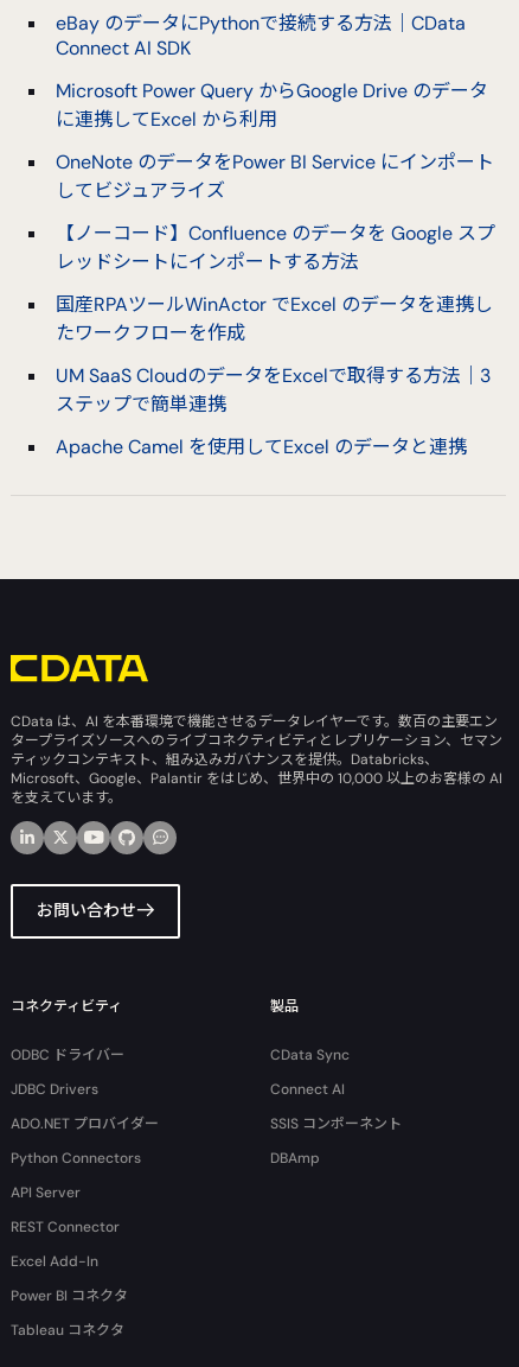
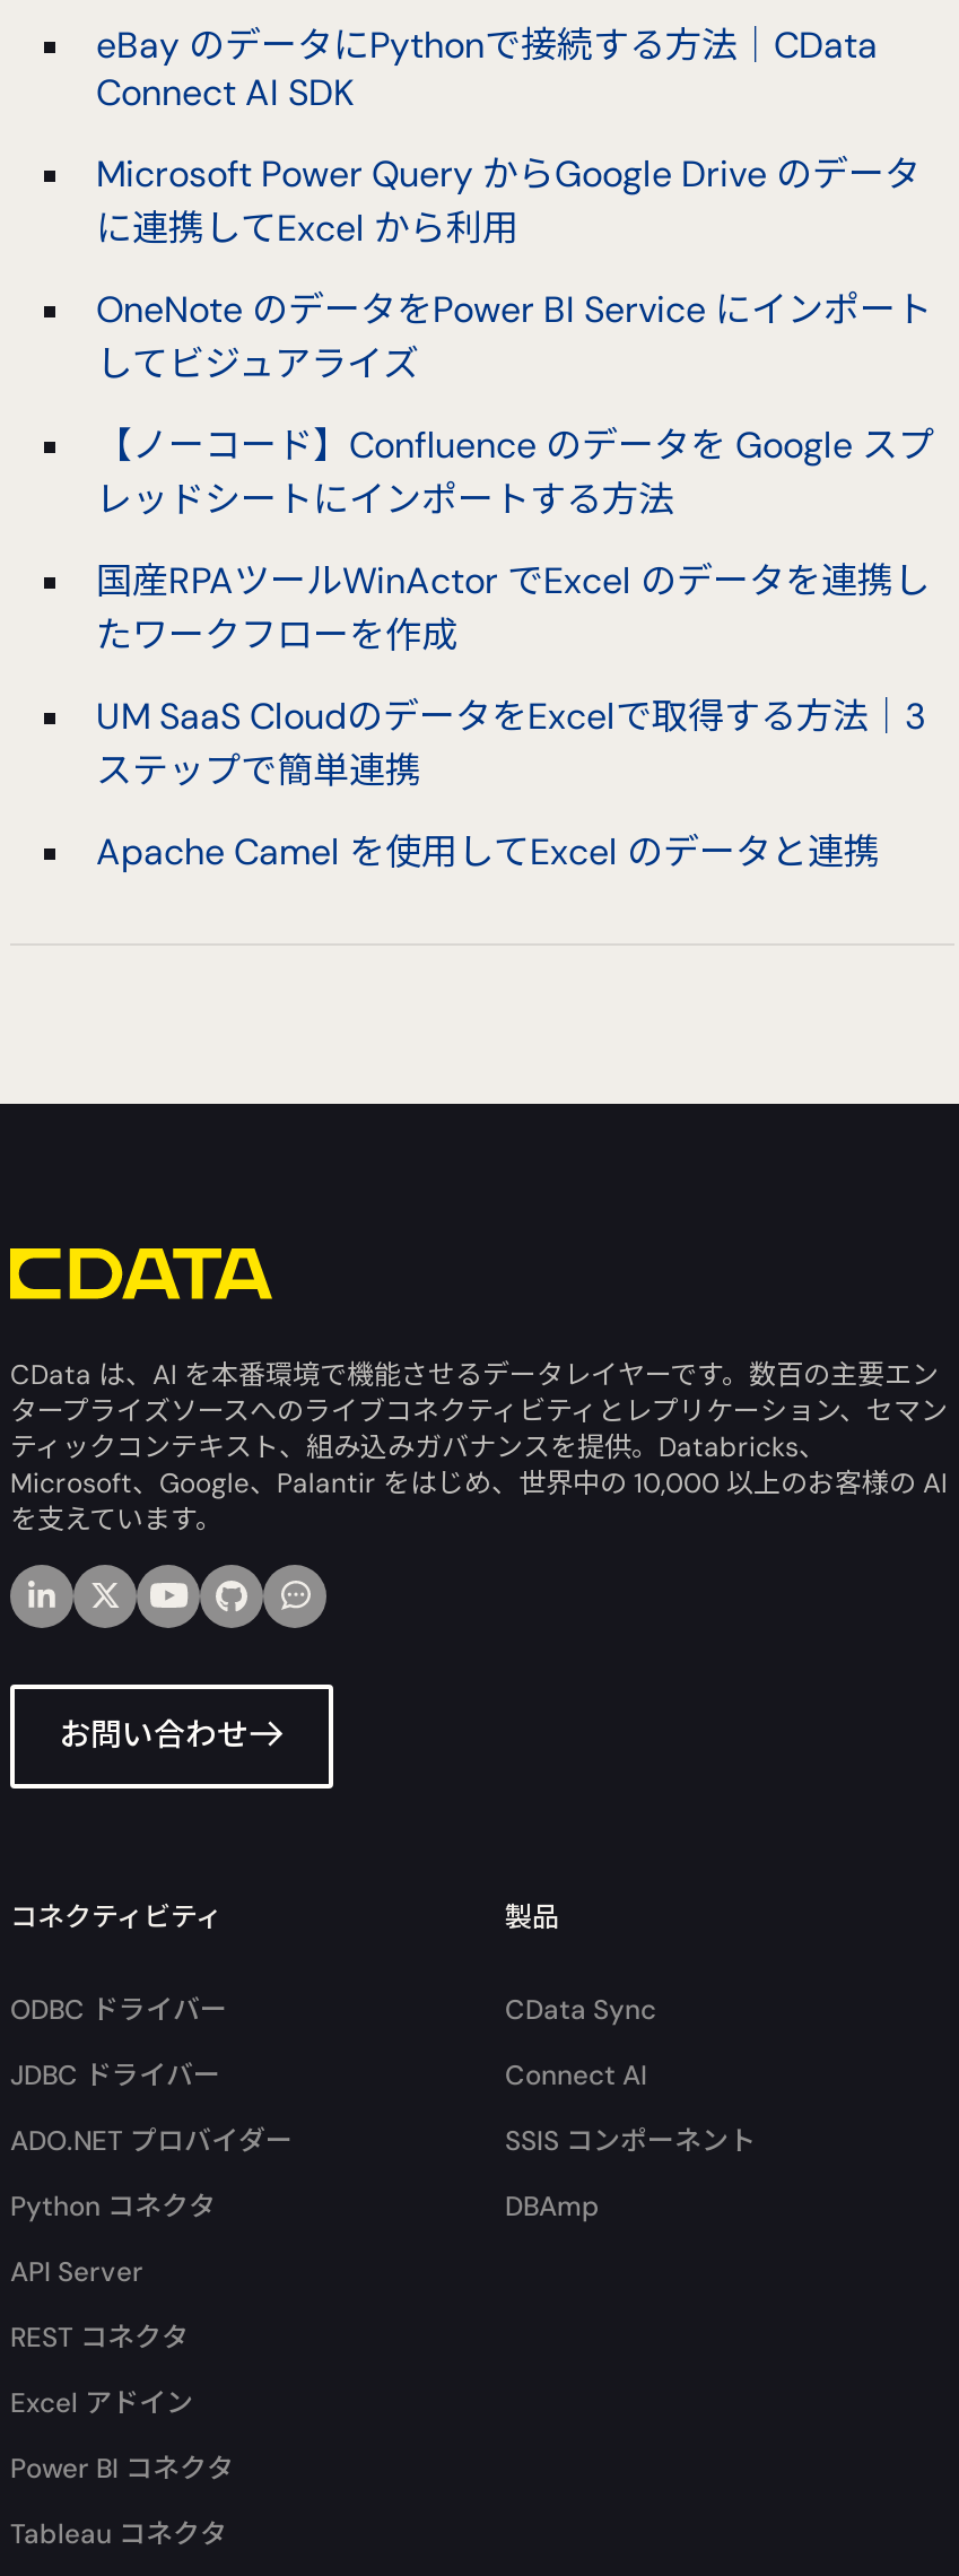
- JDBC Drivers
+ JDBC ドライバー

- Python Connectors
+ Python コネクタ

- REST Connector
+ REST コネクタ

- Excel Add-In
+ Excel アドイン
